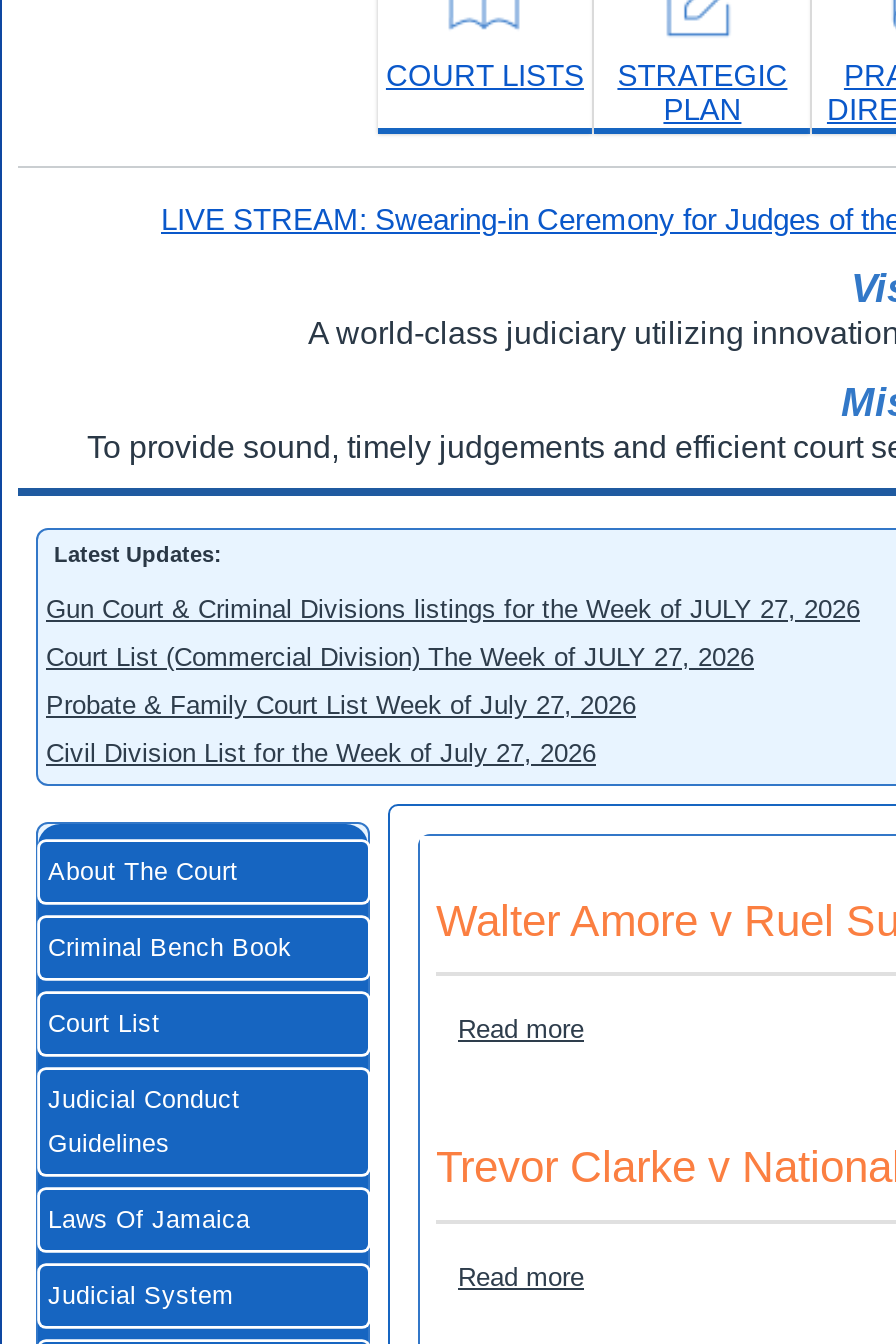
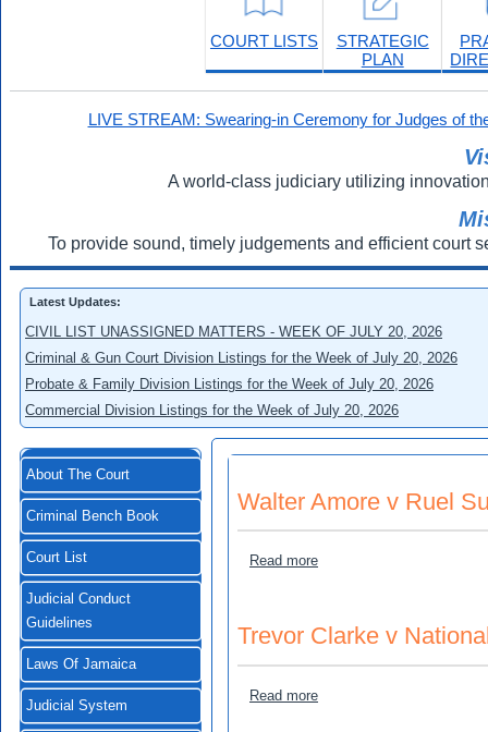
- Gun Court & Criminal Divisions listings for the Week of JULY 27, 2026
+ CIVIL LIST UNASSIGNED MATTERS - WEEK OF JULY 20, 2026

- Court List (Commercial Division) The Week of JULY 27, 2026
+ Criminal & Gun Court Division Listings for the Week of July 20, 2026

- Probate & Family Court List Week of July 27, 2026
+ Probate & Family Division Listings for the Week of July 20, 2026

- Civil Division List for the Week of July 27, 2026
+ Commercial Division Listings for the Week of July 20, 2026
